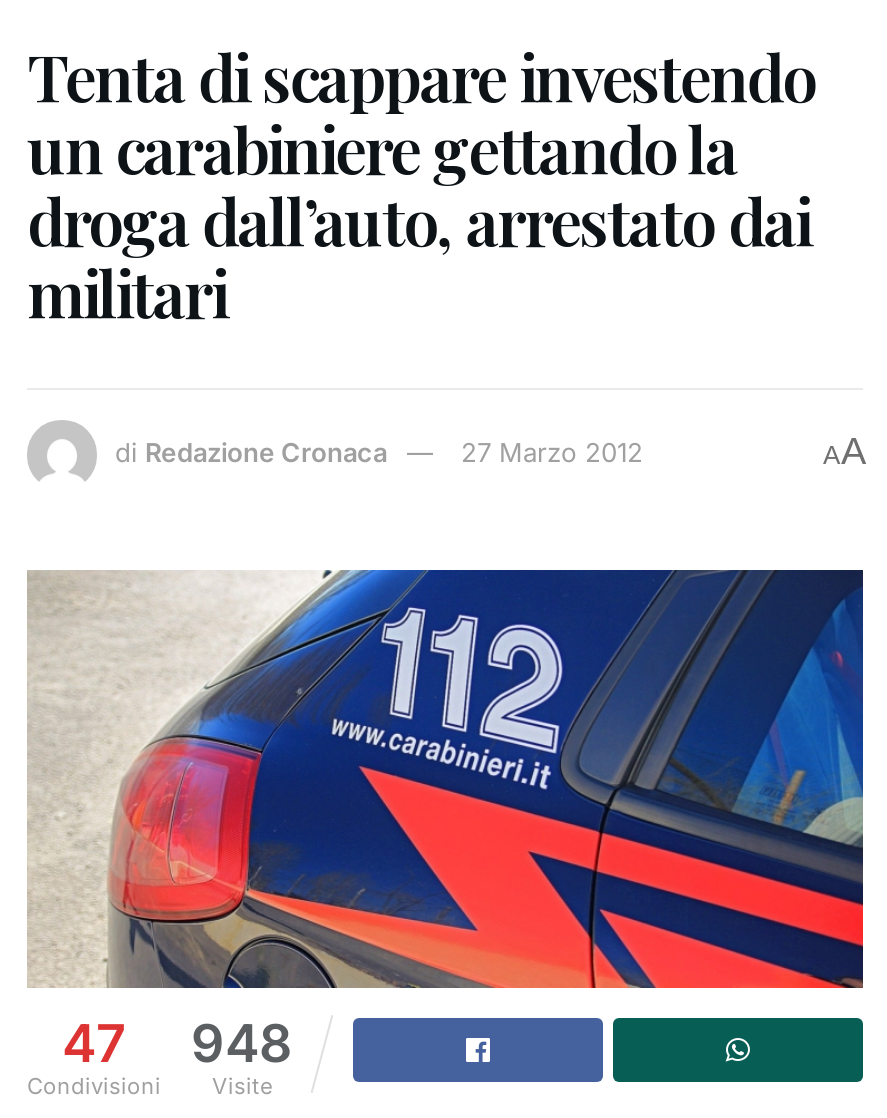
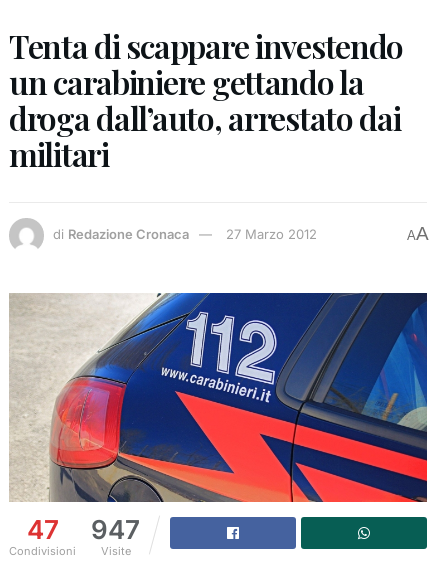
- 47 948
+ 47 947
